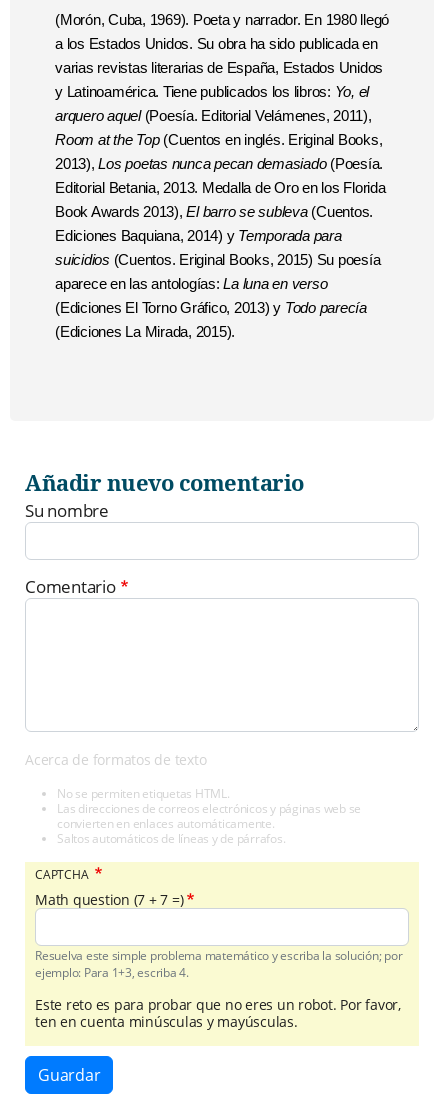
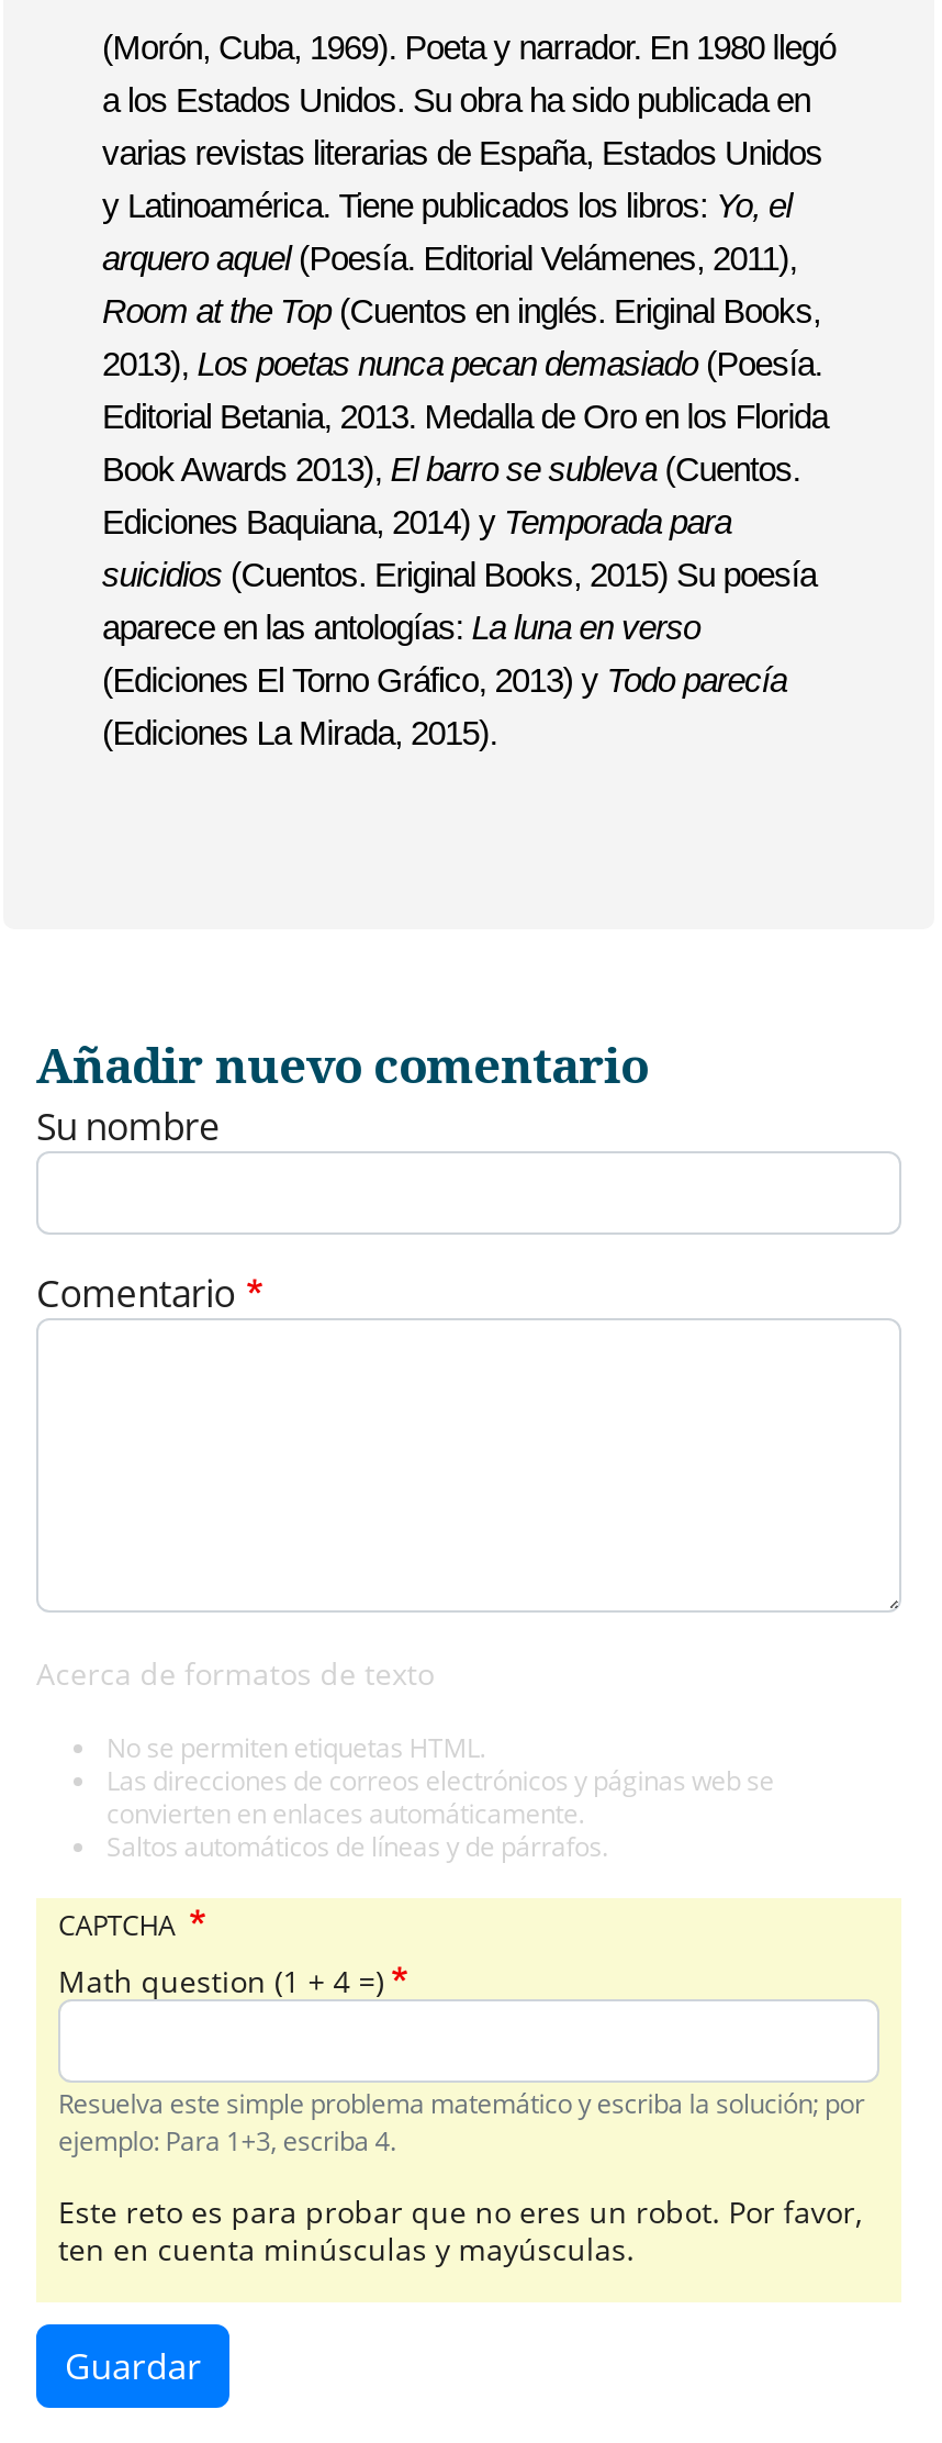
- Math question (7 + 7 =)
+ Math question (1 + 4 =)
